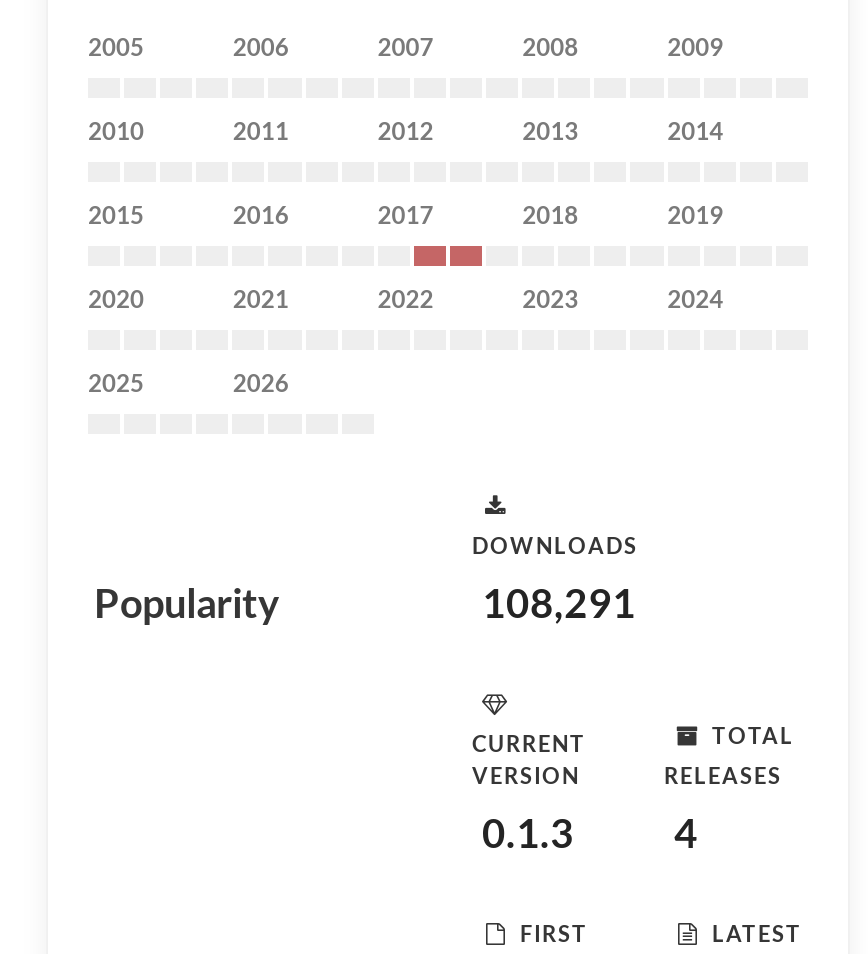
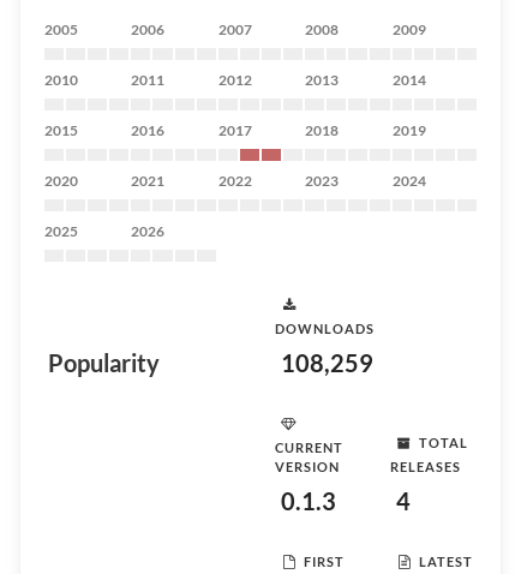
- 108,291
+ 108,259
